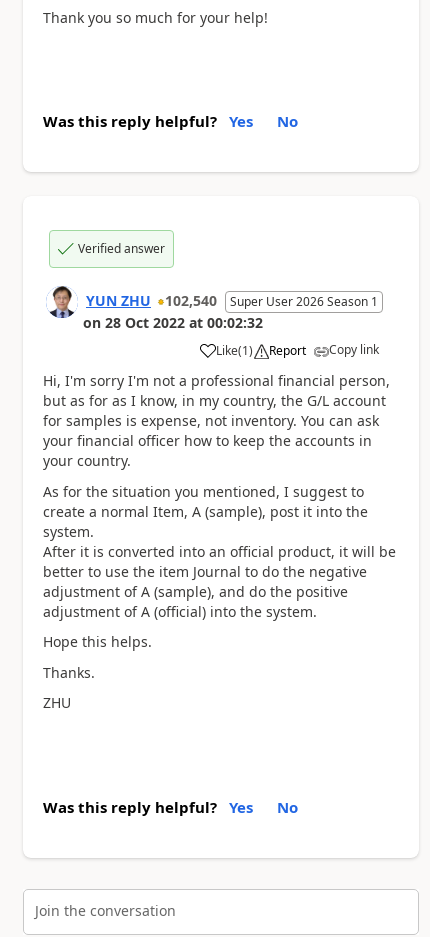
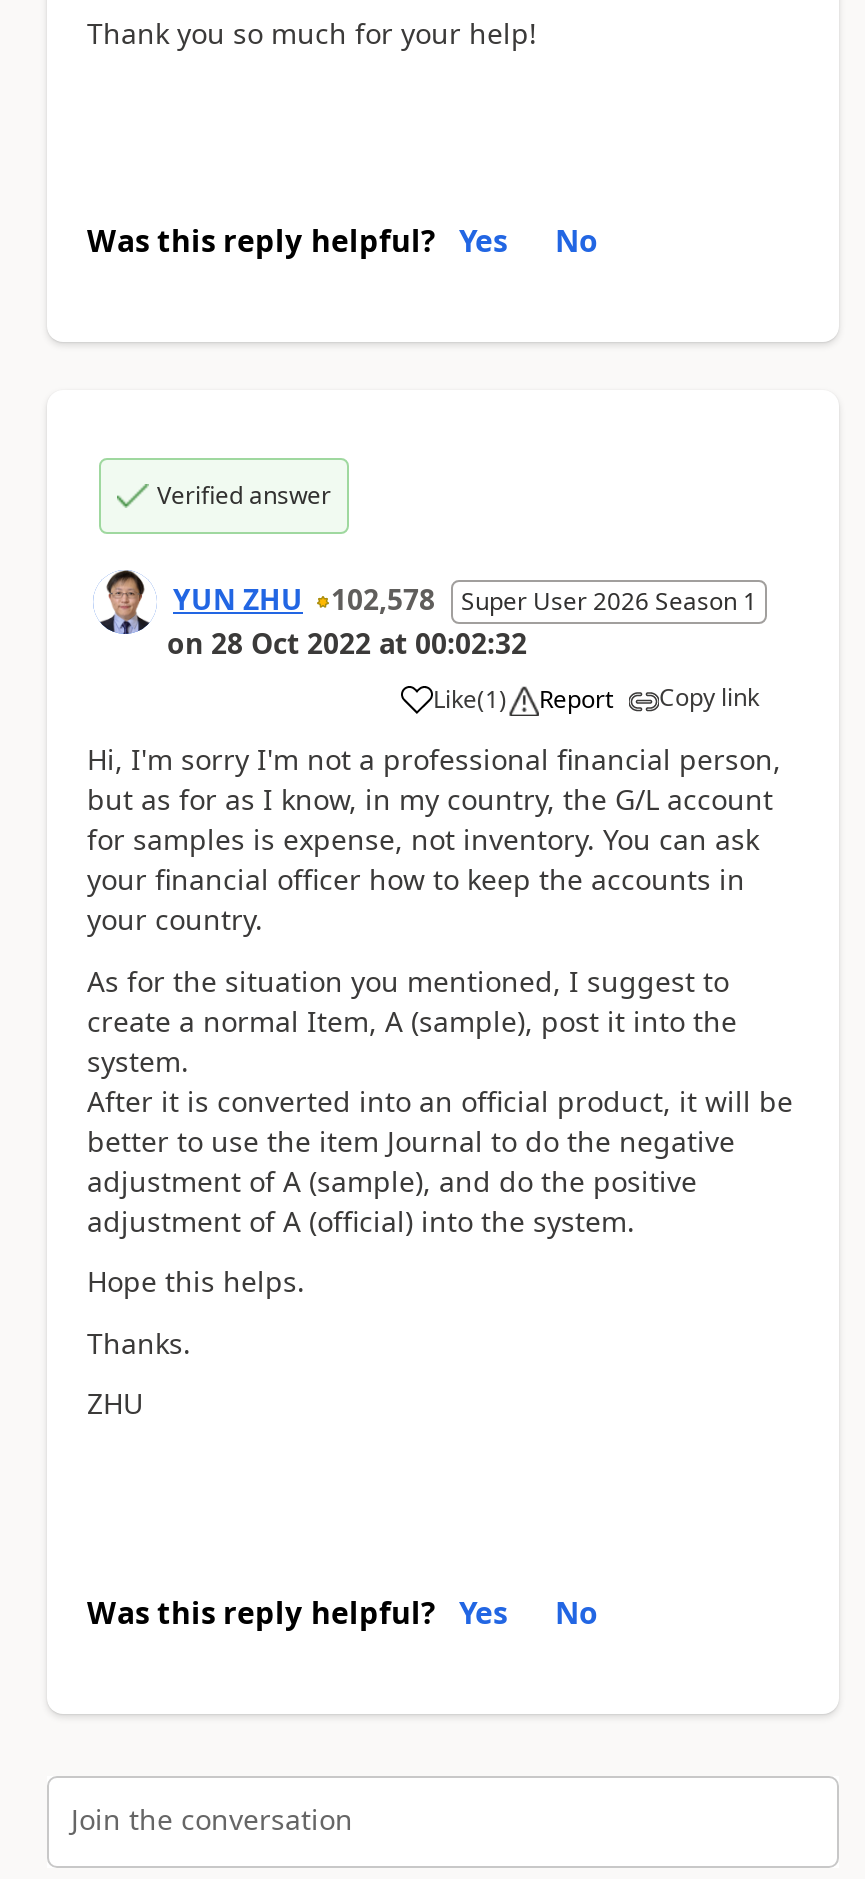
- YUN ZHU 102,540 Super User 2026 Season 1
+ YUN ZHU 102,578 Super User 2026 Season 1
